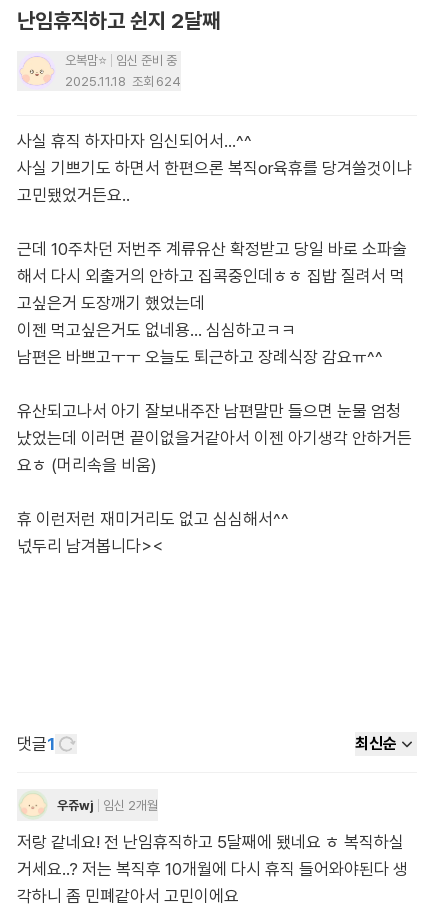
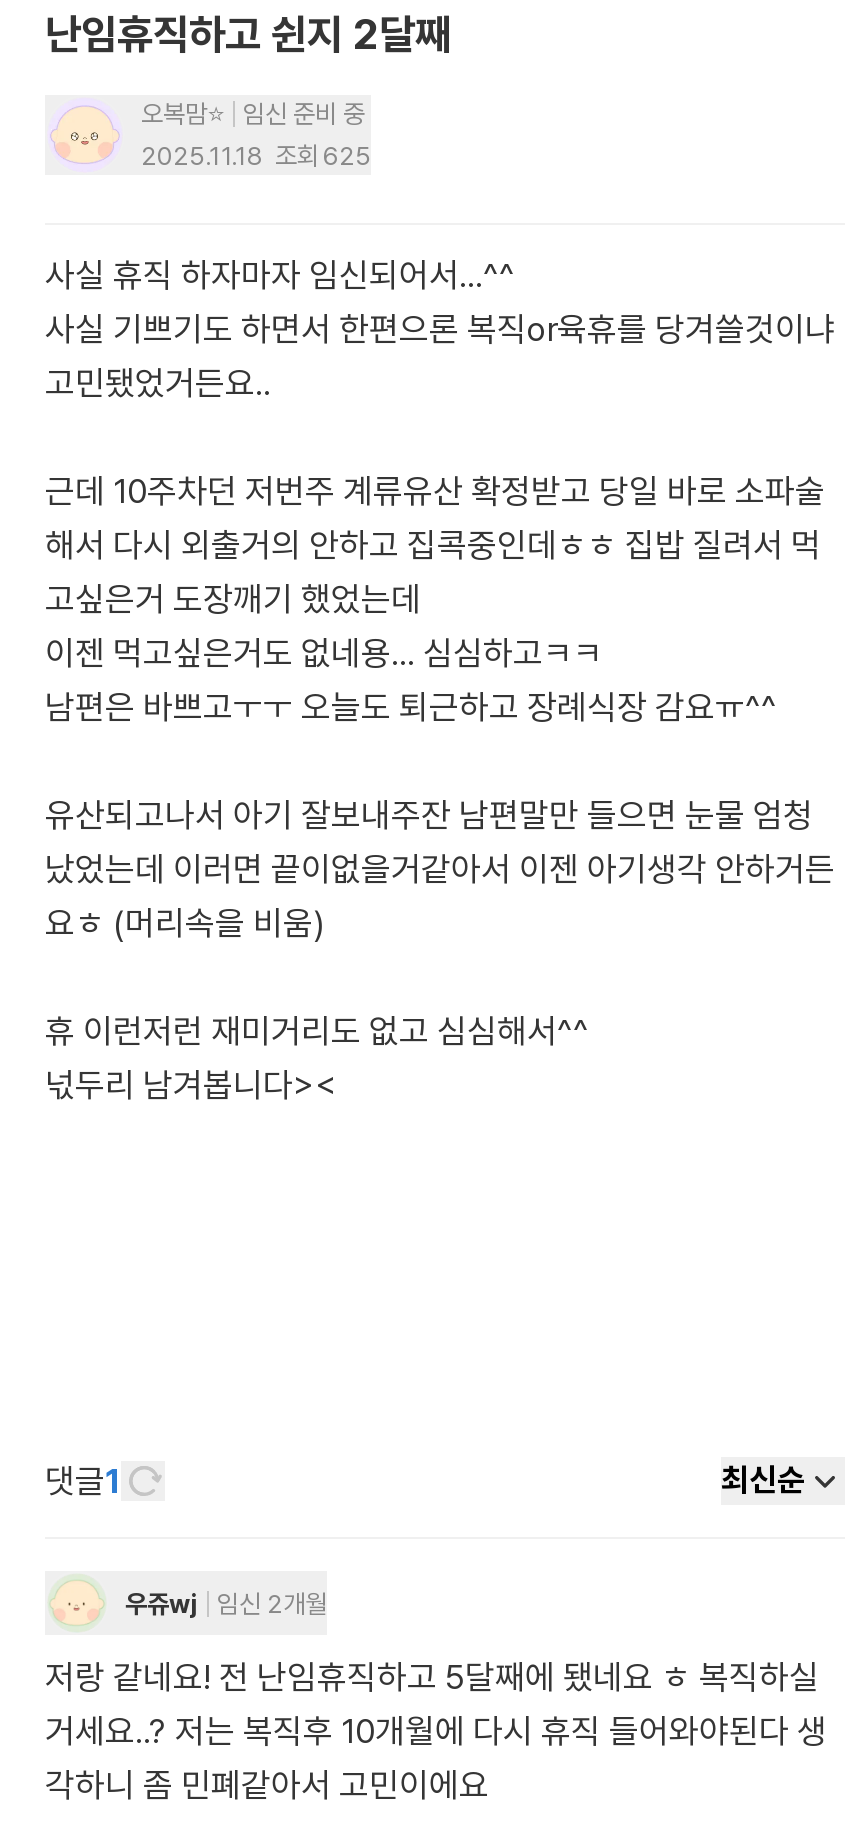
- 2025.11.18 조회 624
+ 2025.11.18 조회 625
